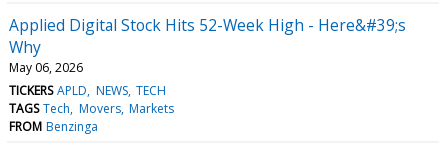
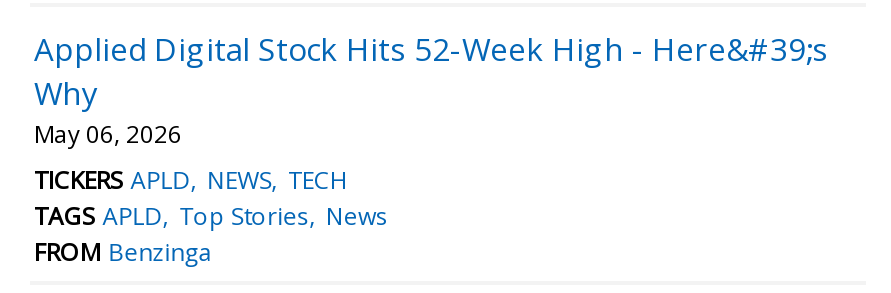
- TAGS Tech Movers Markets
+ TAGS APLD Top Stories News
